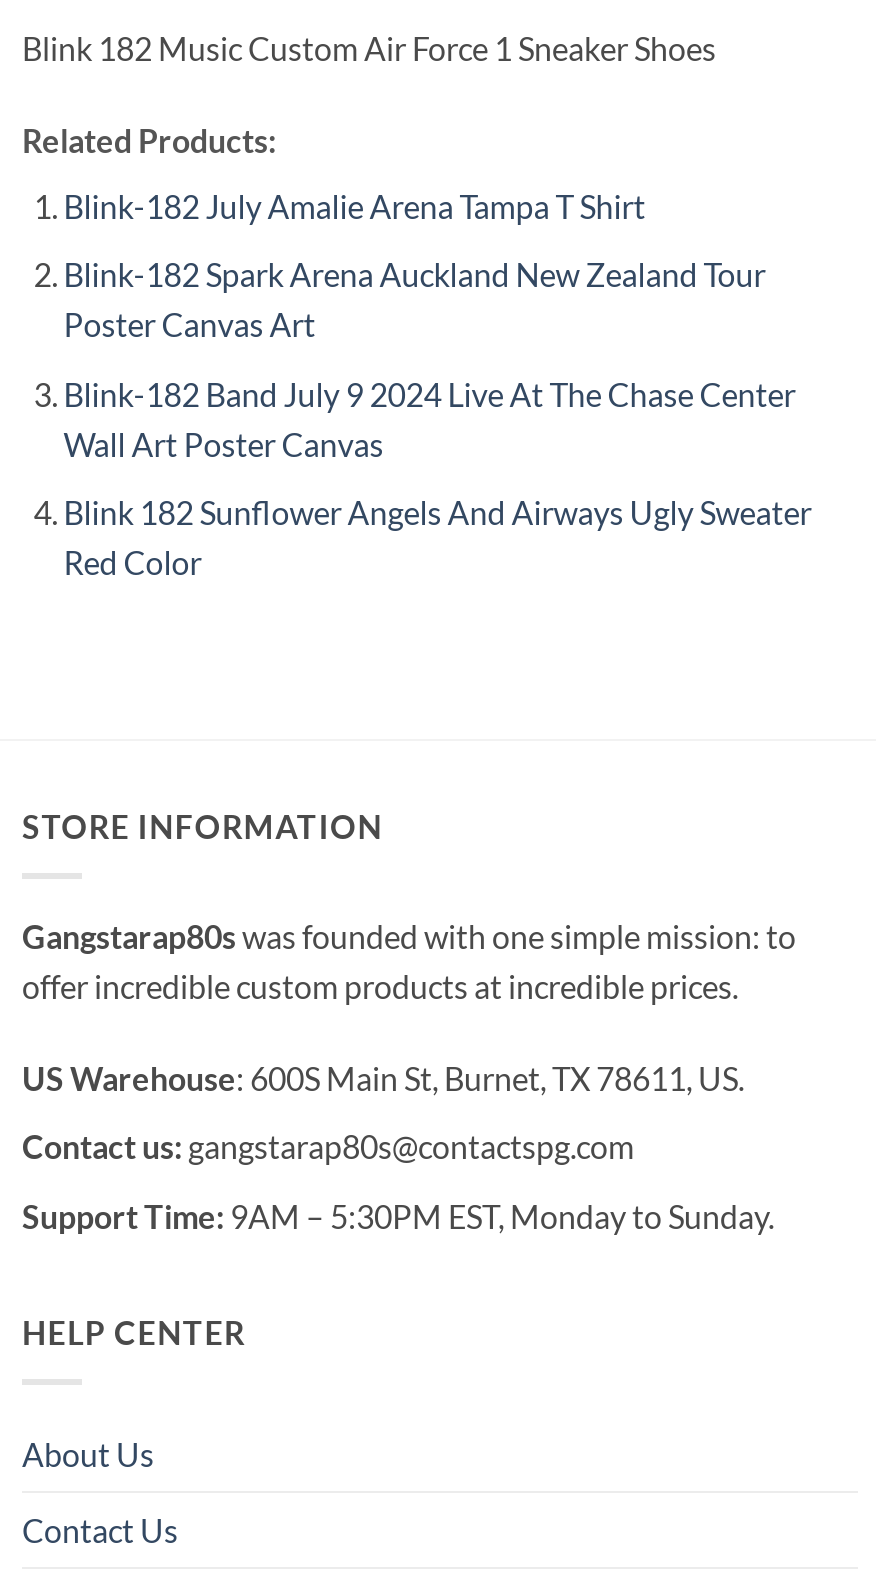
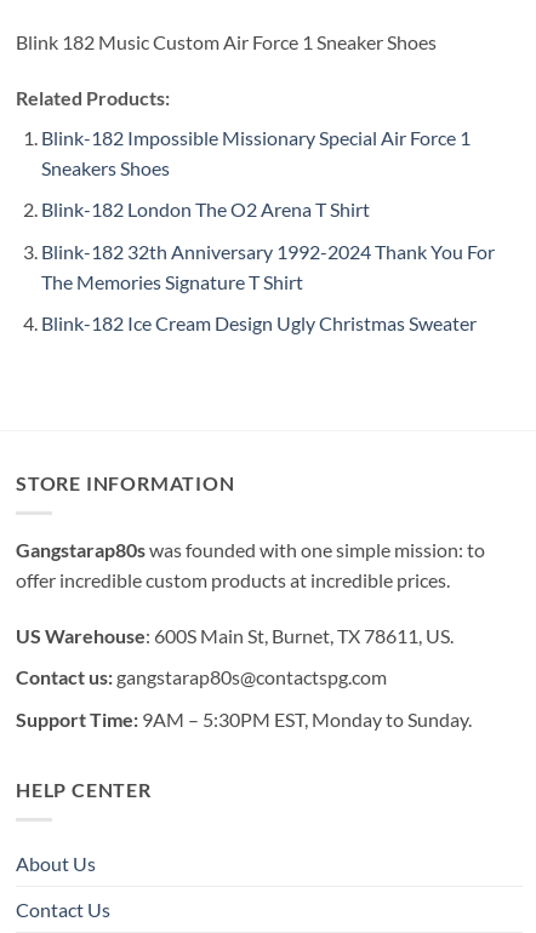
- Blink-182 July Amalie Arena Tampa T Shirt
+ Blink-182 Impossible Missionary Special Air Force 1
+ Sneakers Shoes

- Blink-182 Spark Arena Auckland New Zealand Tour
- Poster Canvas Art
+ Blink-182 London The O2 Arena T Shirt

- Blink-182 Band July 9 2024 Live At The Chase Center
- Wall Art Poster Canvas
+ Blink-182 32th Anniversary 1992-2024 Thank You For
+ The Memories Signature T Shirt

- Blink 182 Sunflower Angels And Airways Ugly Sweater
- Red Color
+ Blink-182 Ice Cream Design Ugly Christmas Sweater
